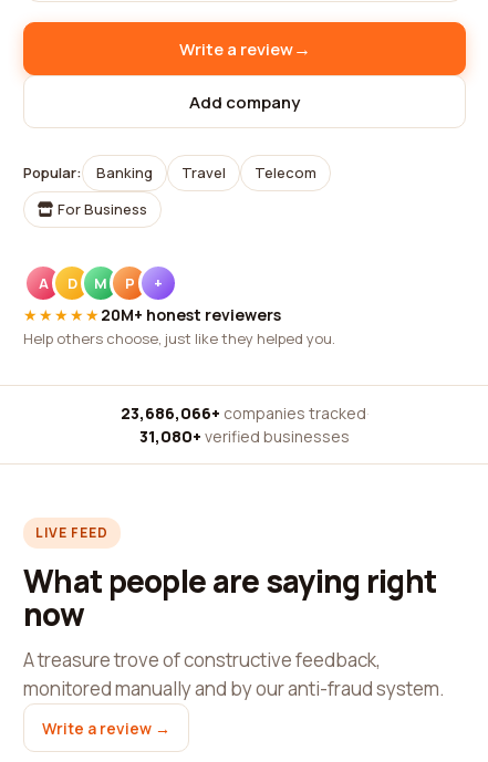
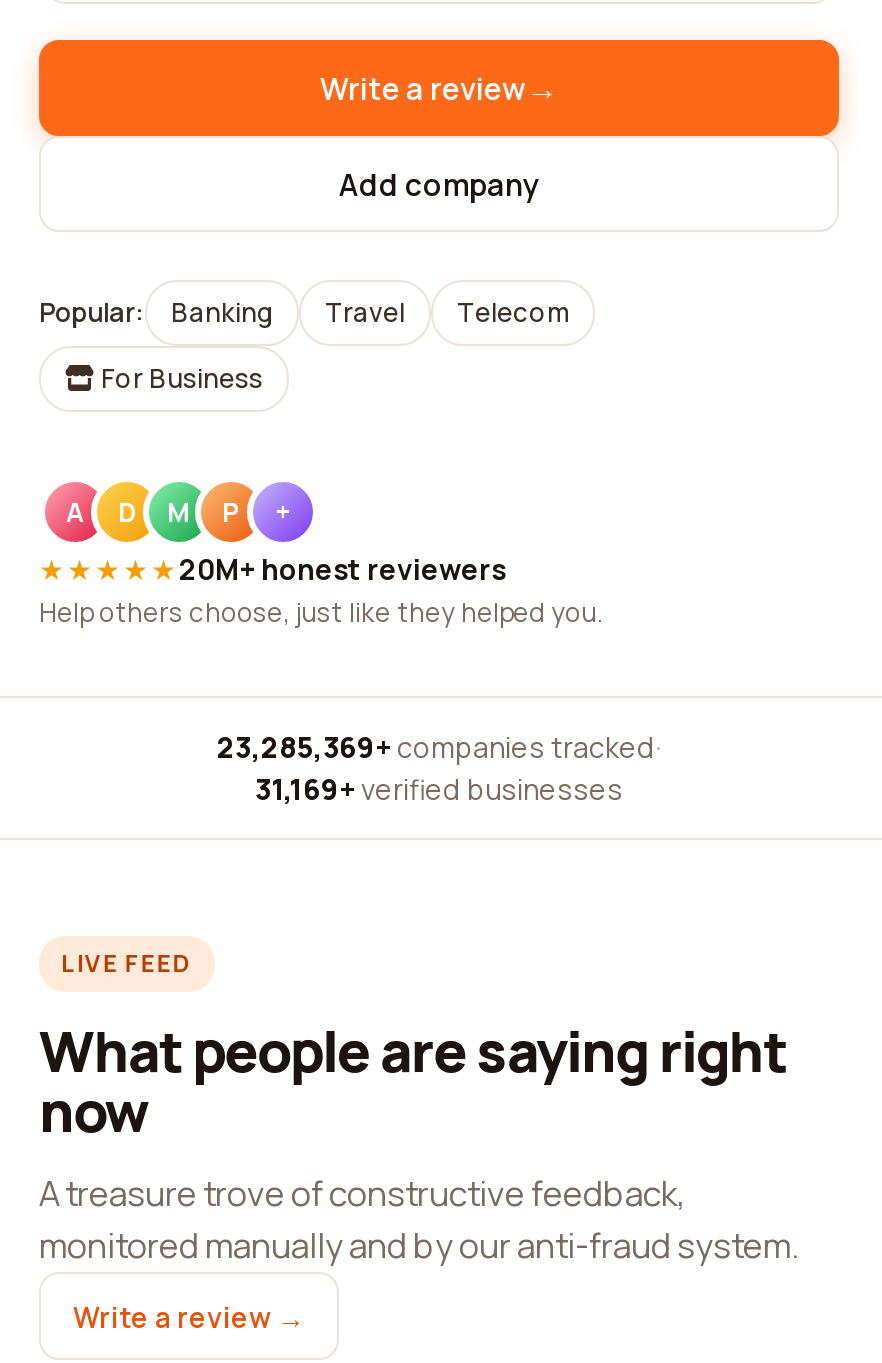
- 23,686,066+ companies tracked ·
+ 23,285,369+ companies tracked ·

- 31,080+ verified businesses
+ 31,169+ verified businesses
